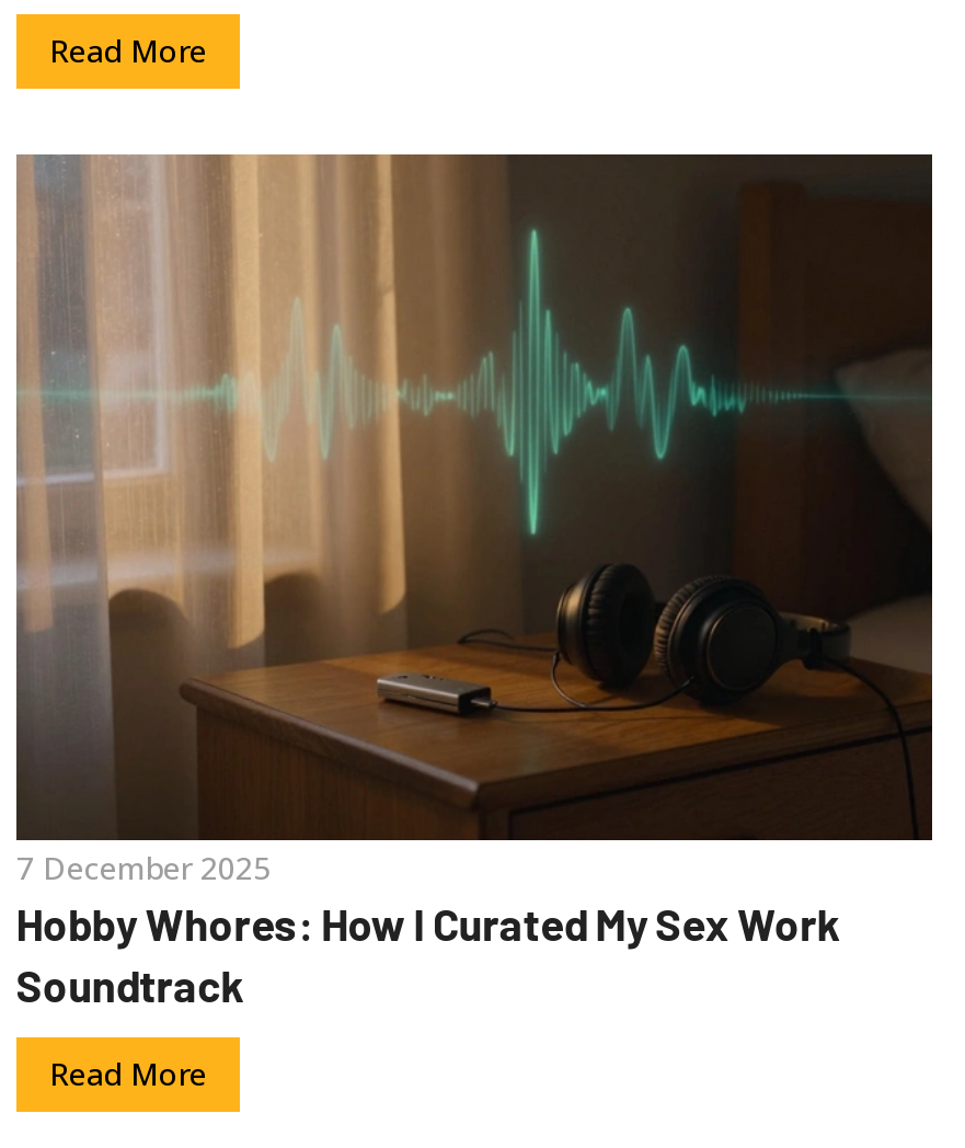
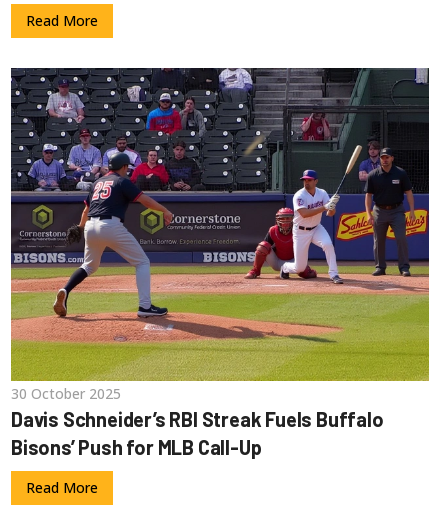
- [image]
- 7 December 2025
- Hobby Whores: How I Curated My Sex Work
- Soundtrack
+ [image]
+ 30 October 2025
+ Davis Schneider’s RBI Streak Fuels Buffalo
+ Bisons’ Push for MLB Call-Up
